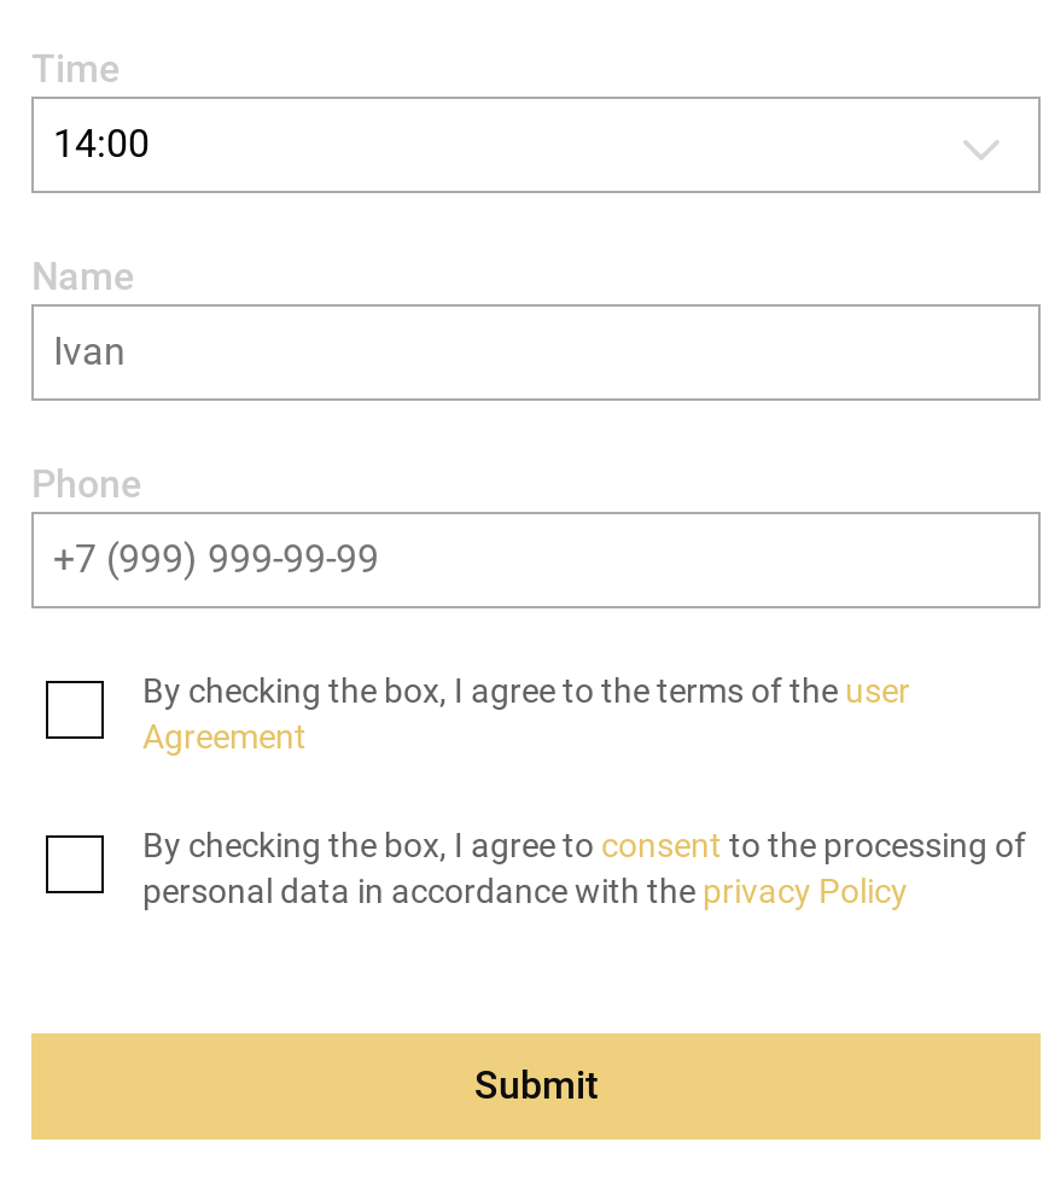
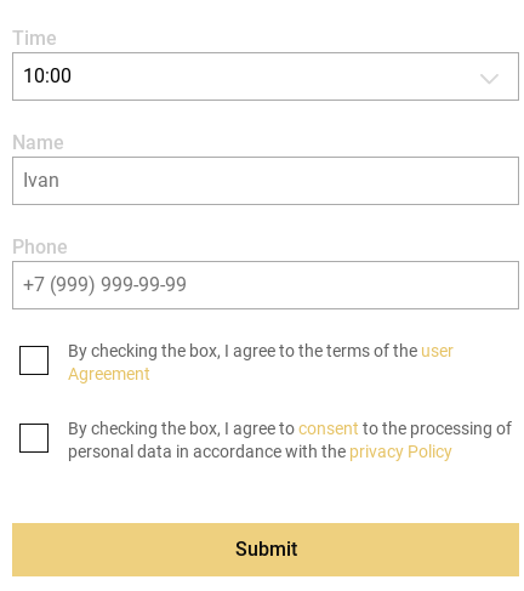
- 14:00
+ 10:00
